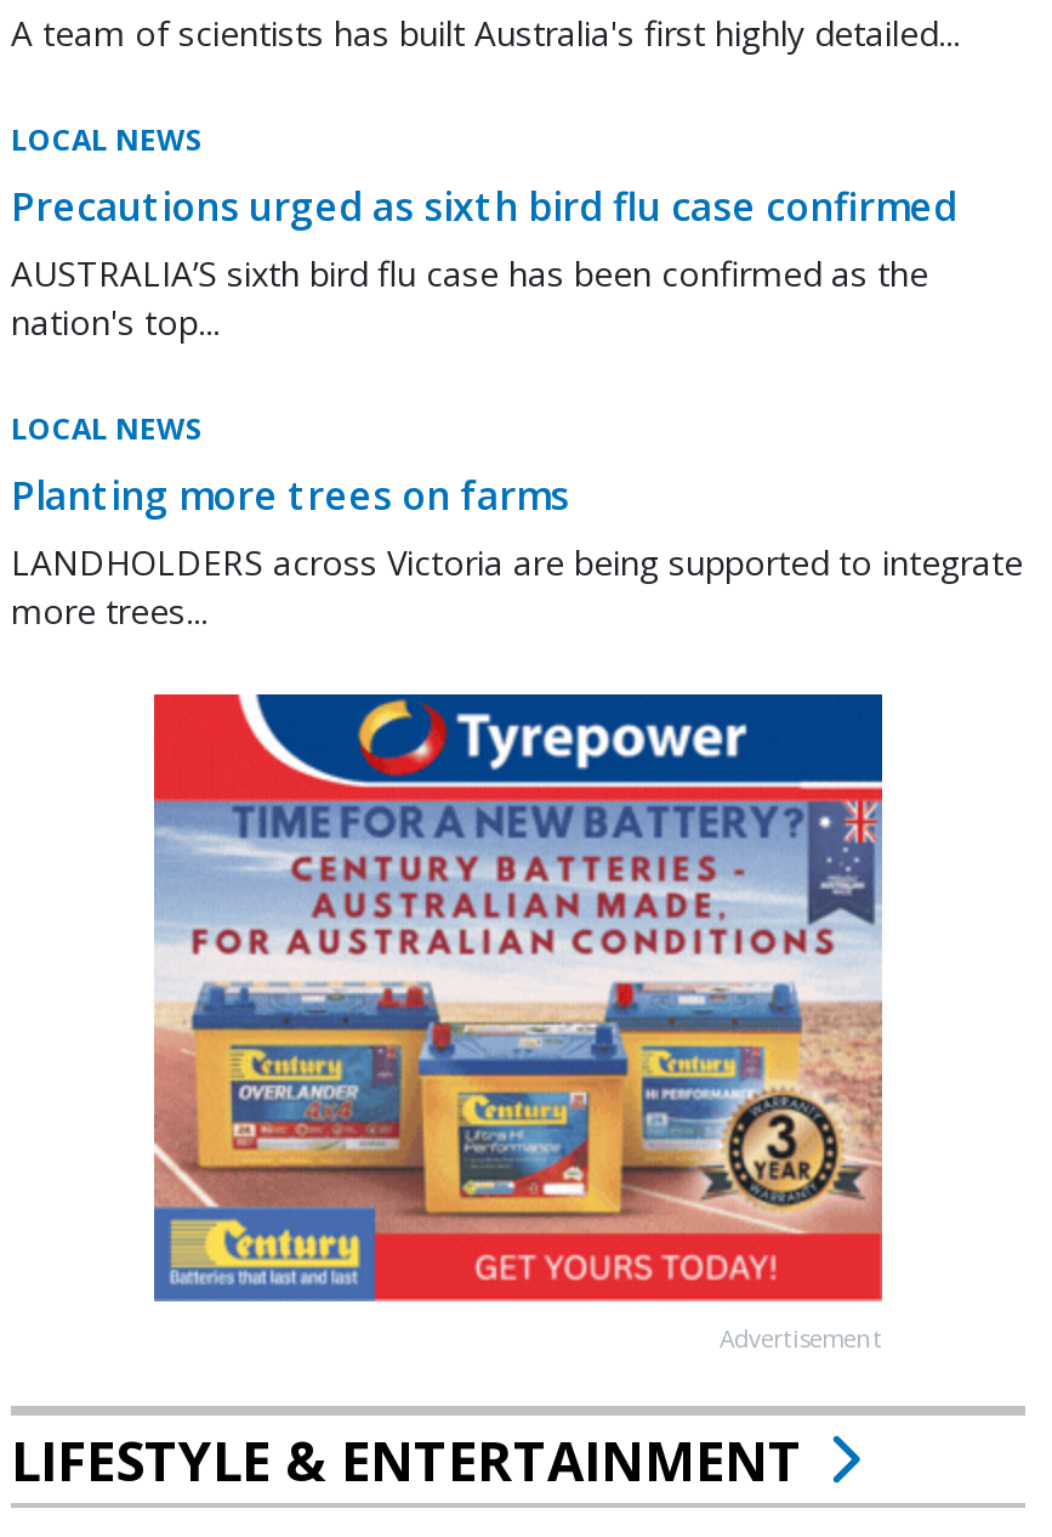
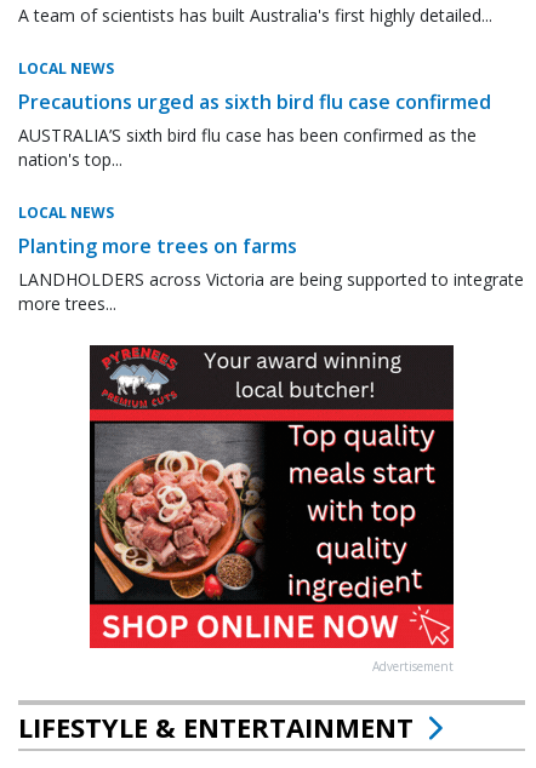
- [image]
+ [image]
